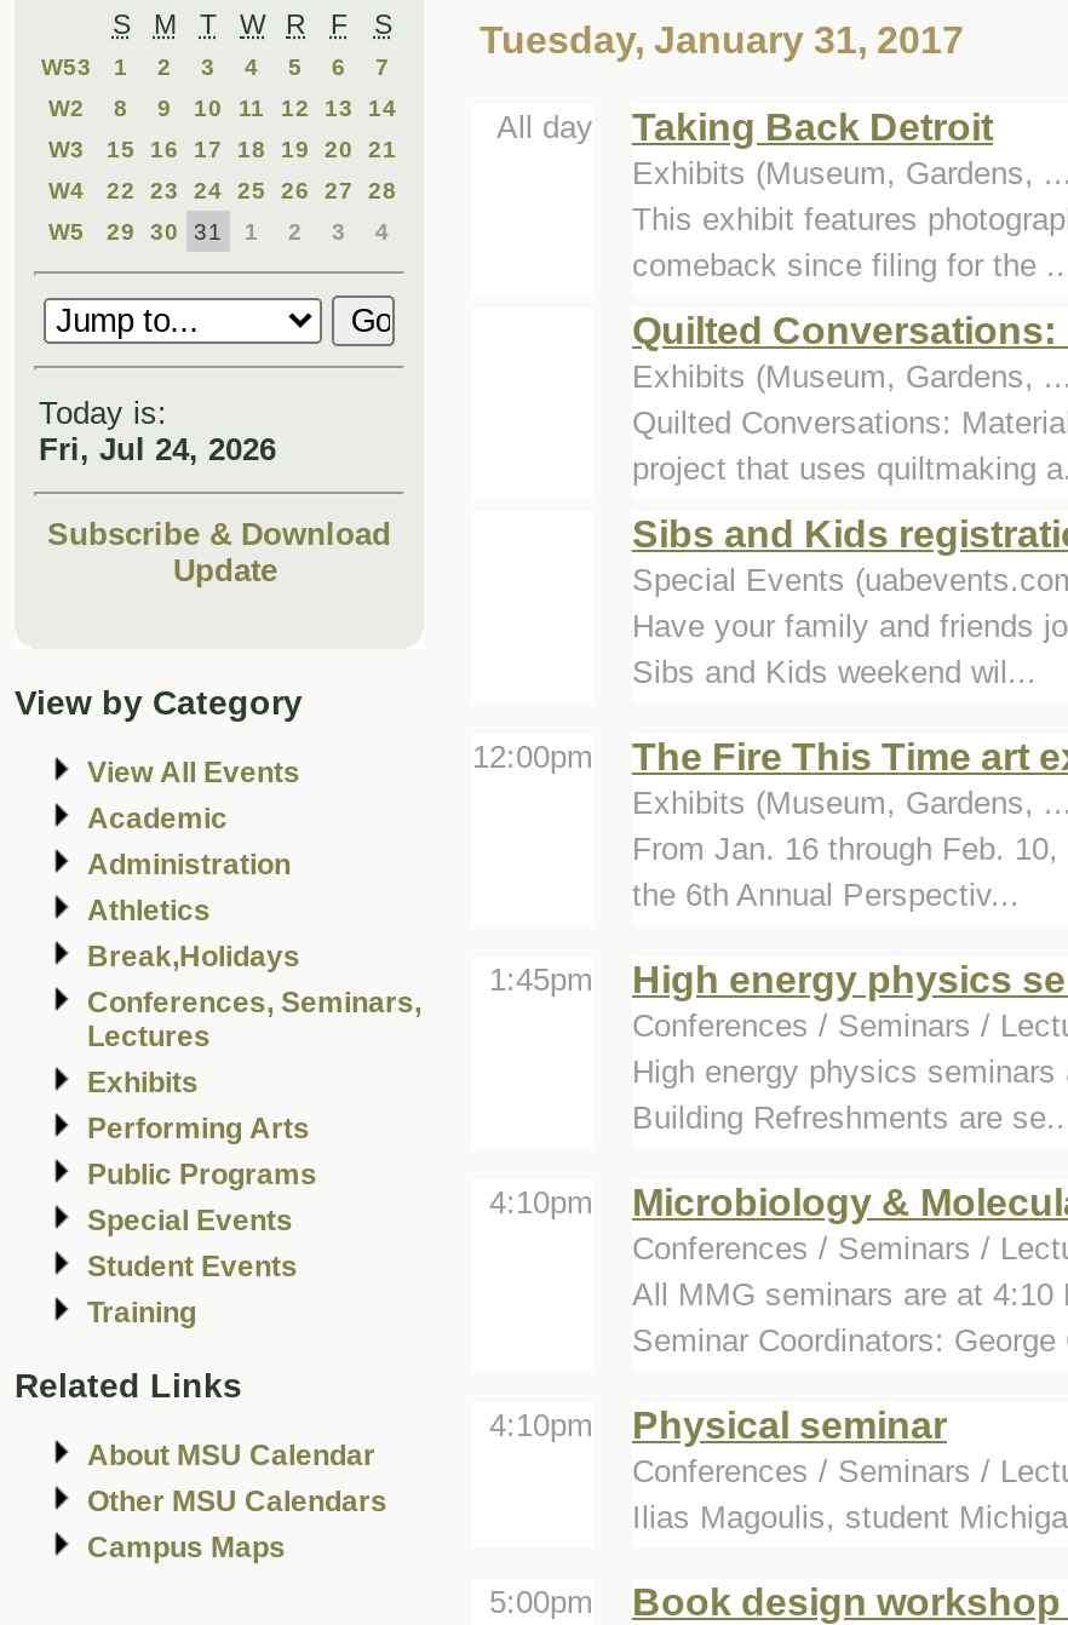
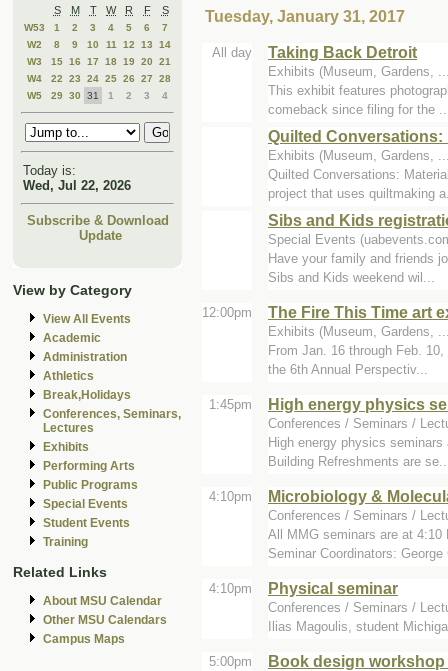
- Fri, Jul 24, 2026
+ Wed, Jul 22, 2026
